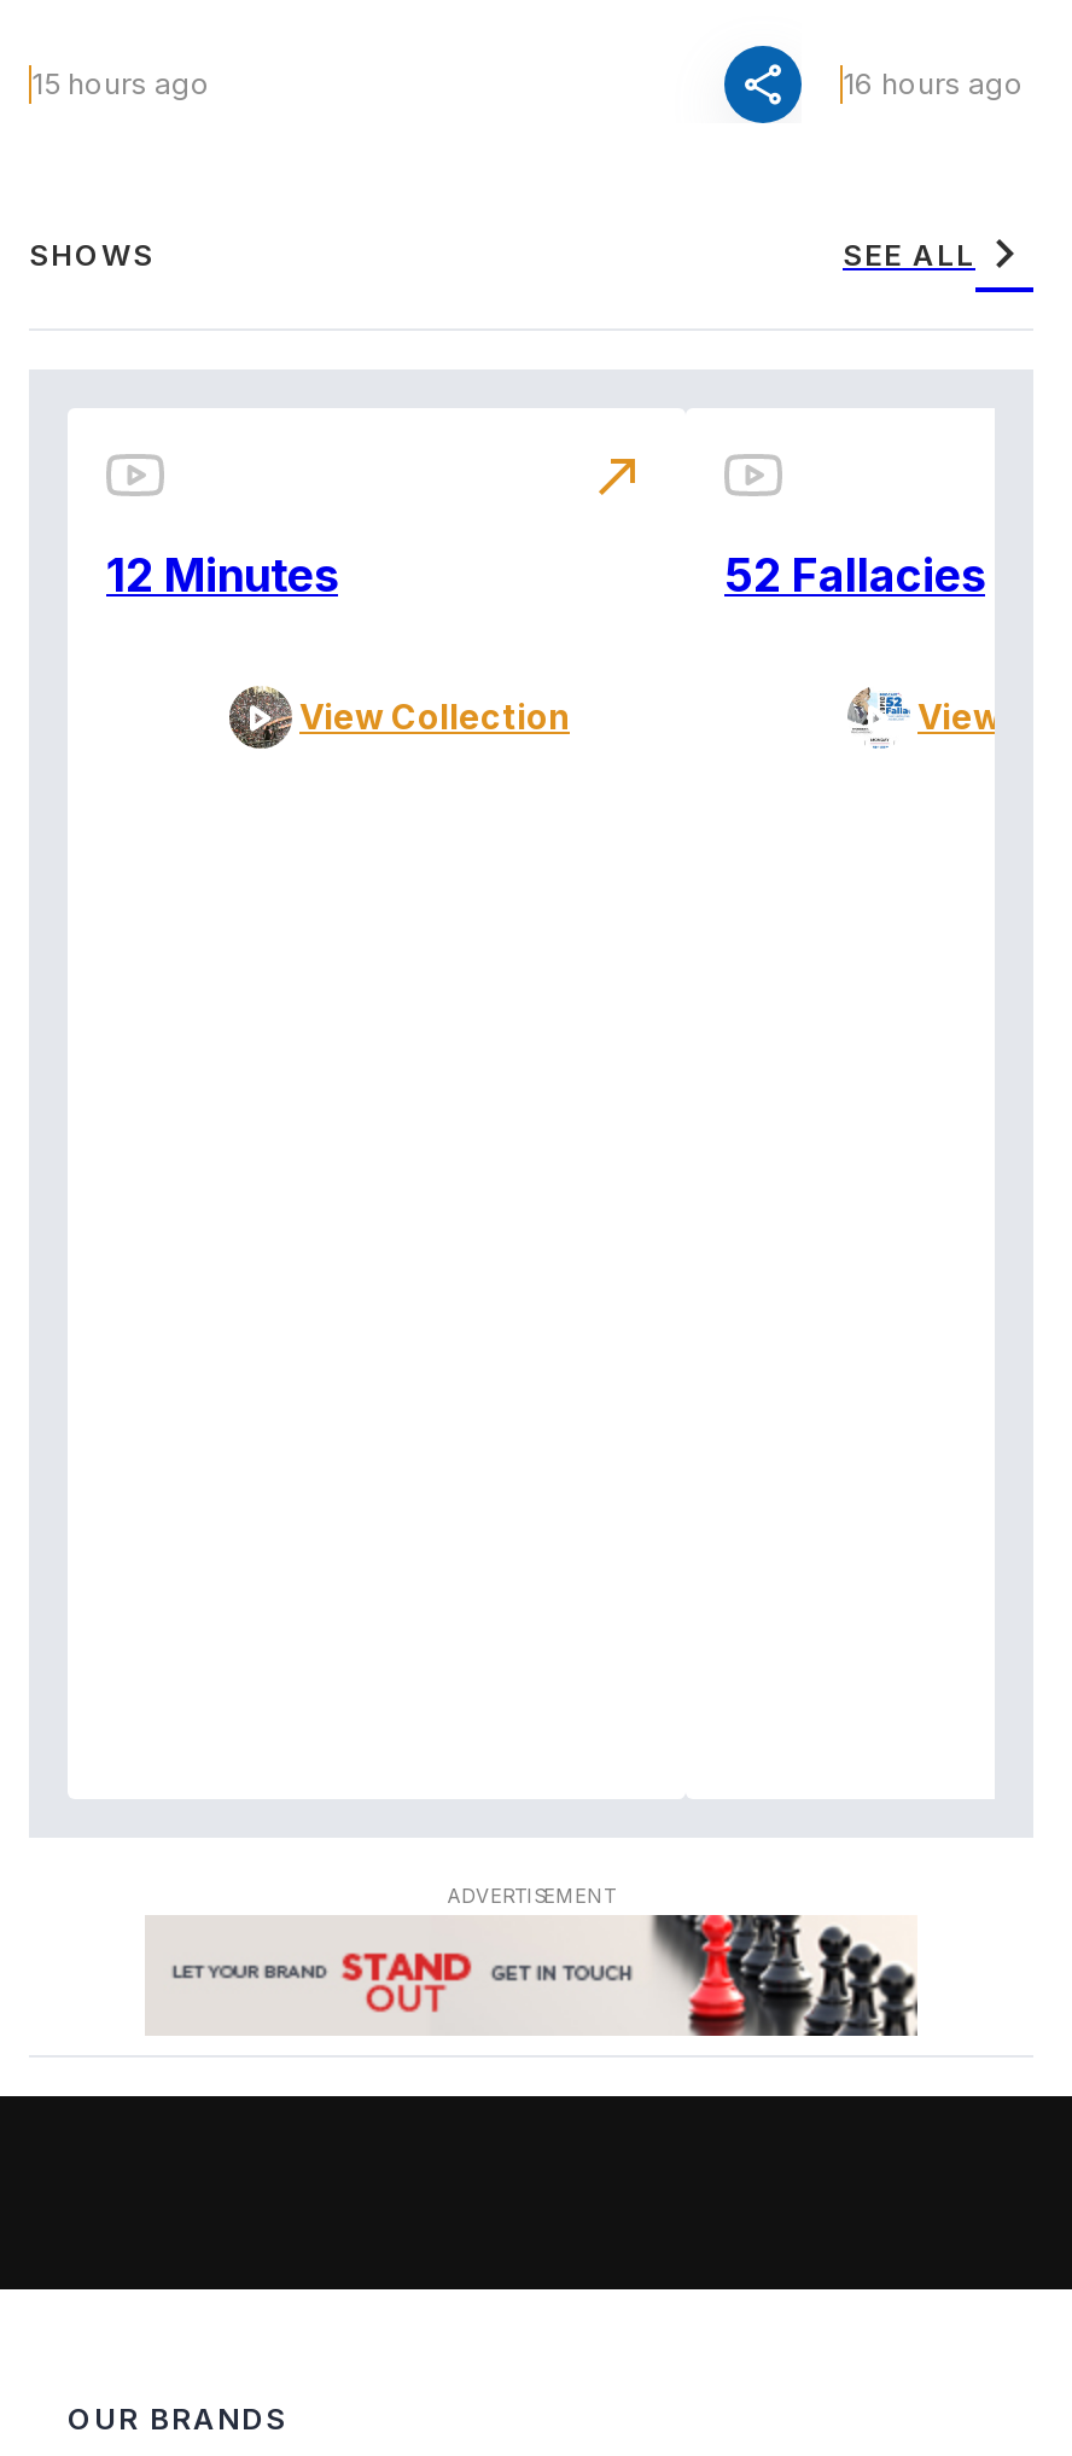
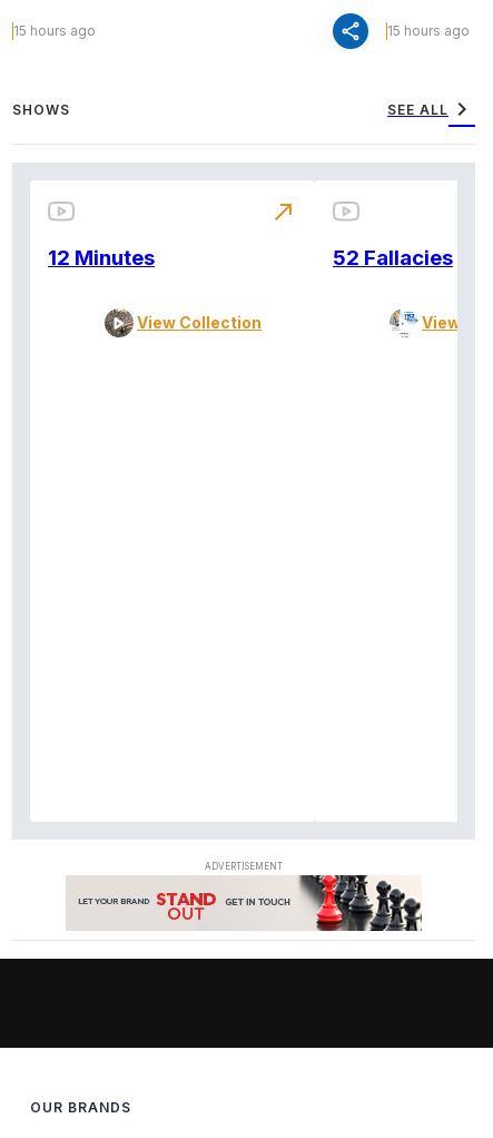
- 16 hours ago
+ 15 hours ago
